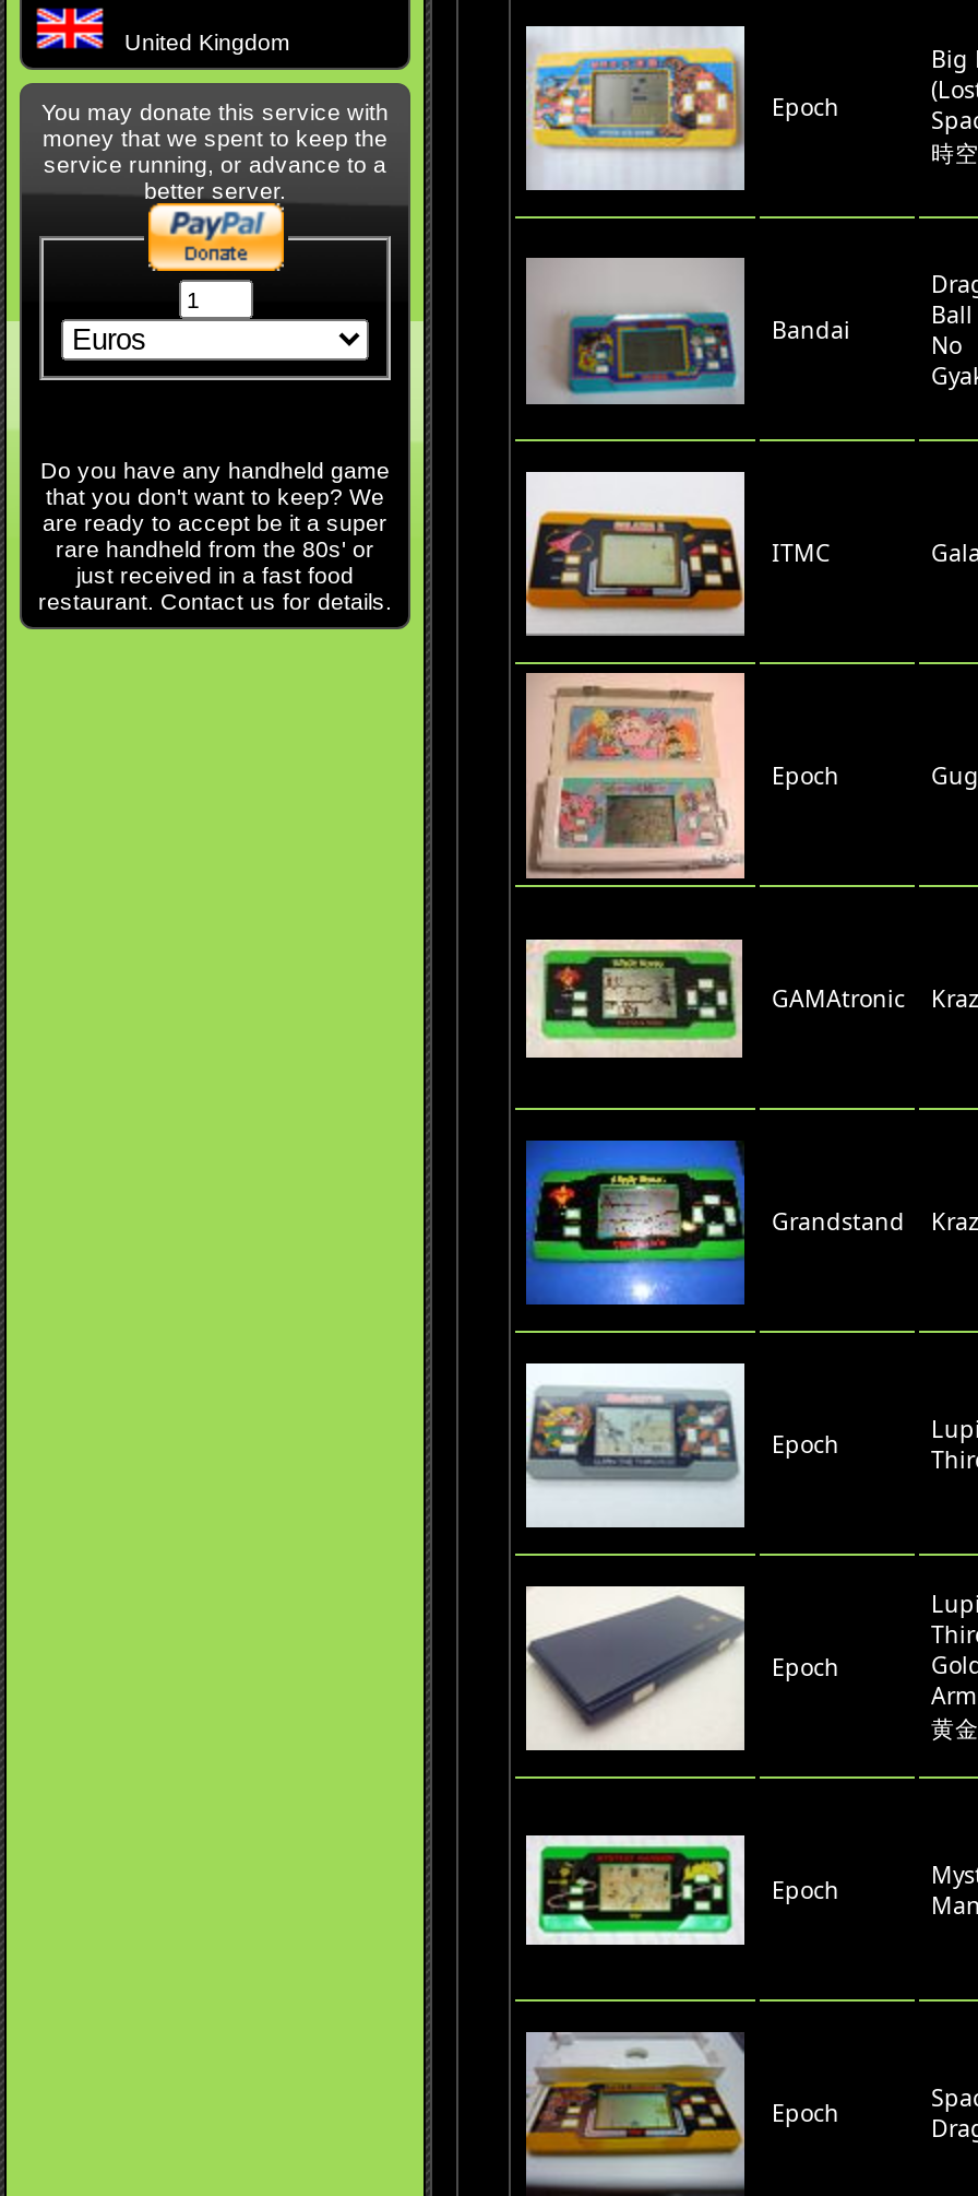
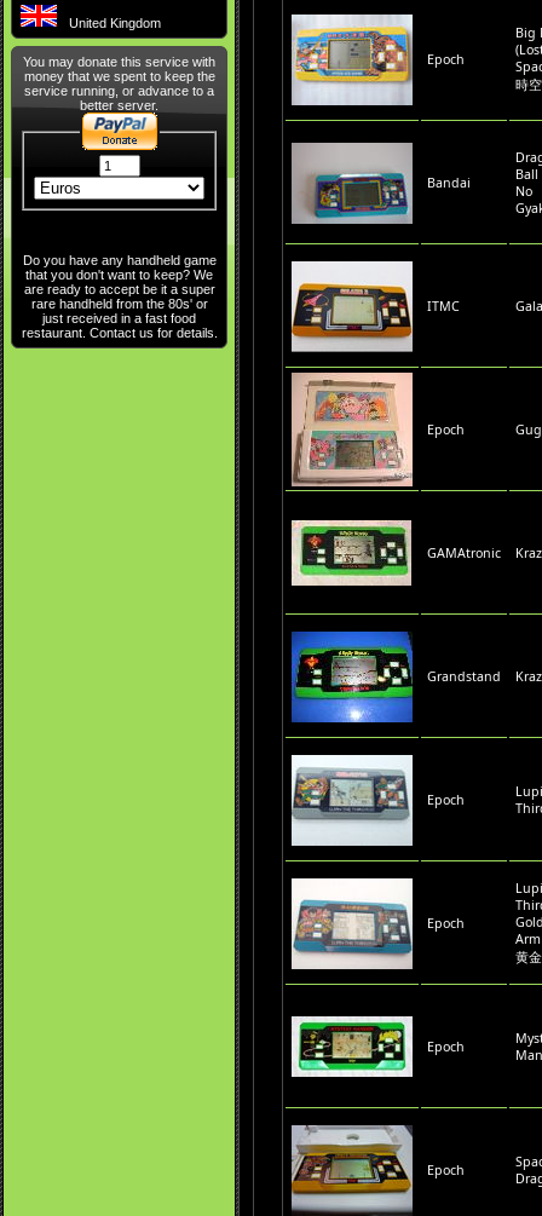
- [image]
+ [image]
